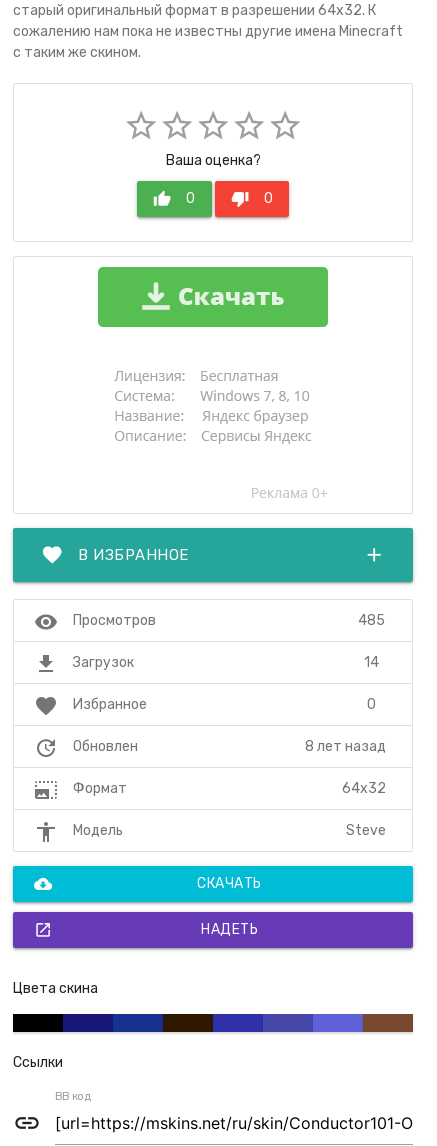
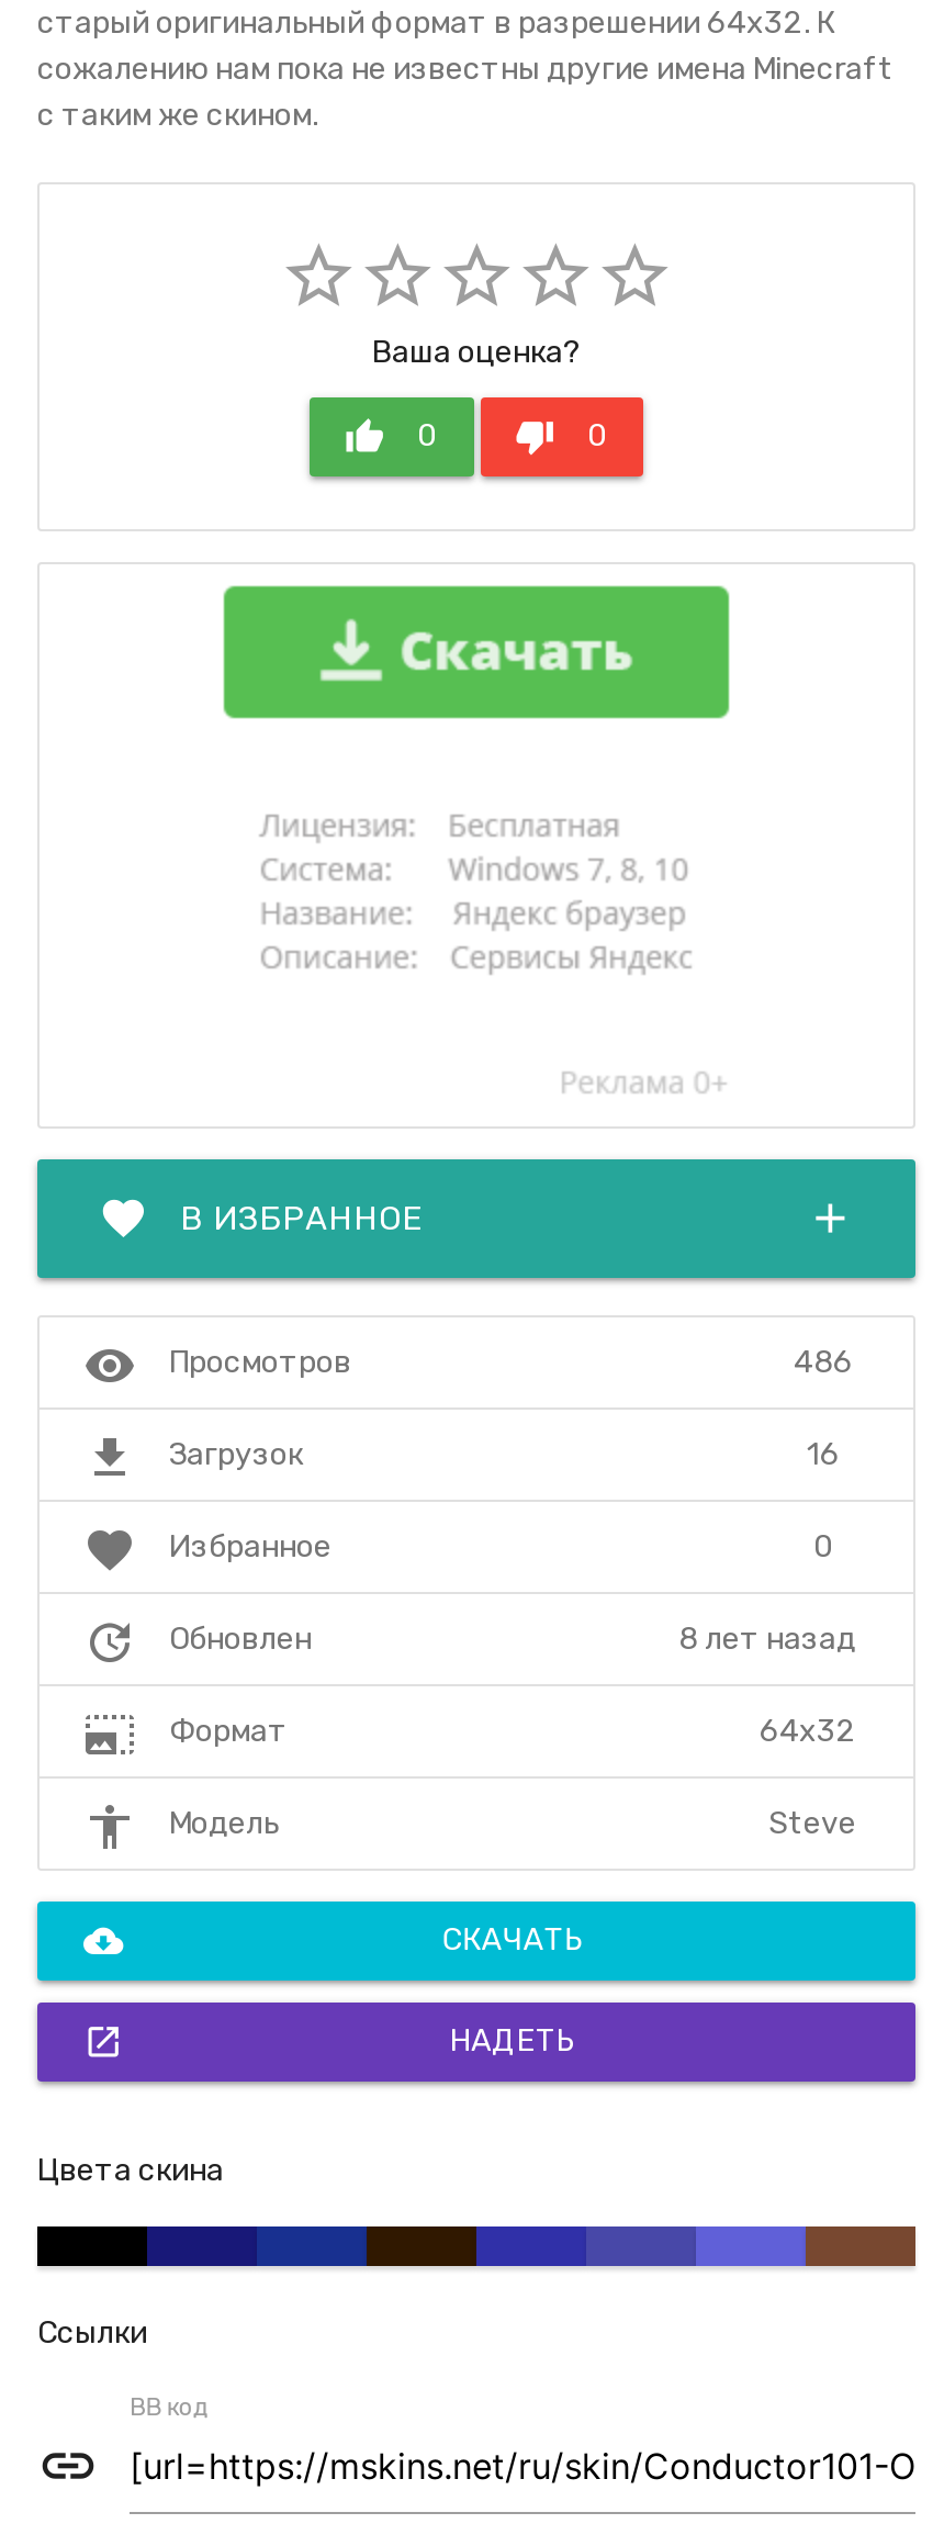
- 485
+ 486

- 14
+ 16
